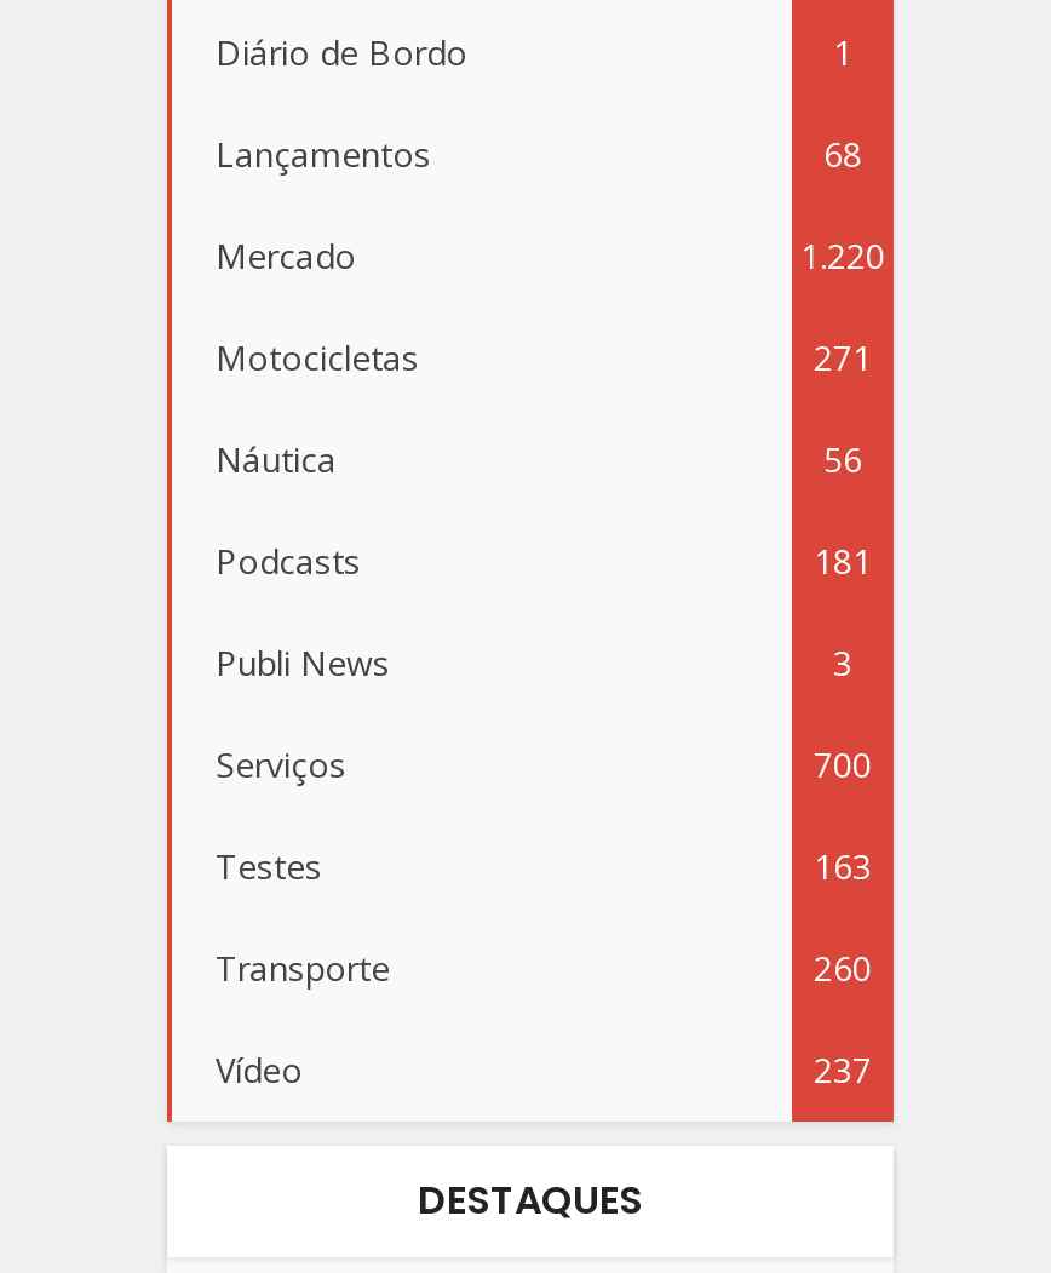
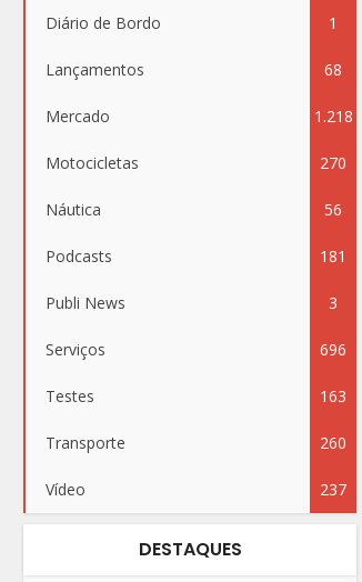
- 1.220
+ 1.218

- 271
+ 270

- 700
+ 696
